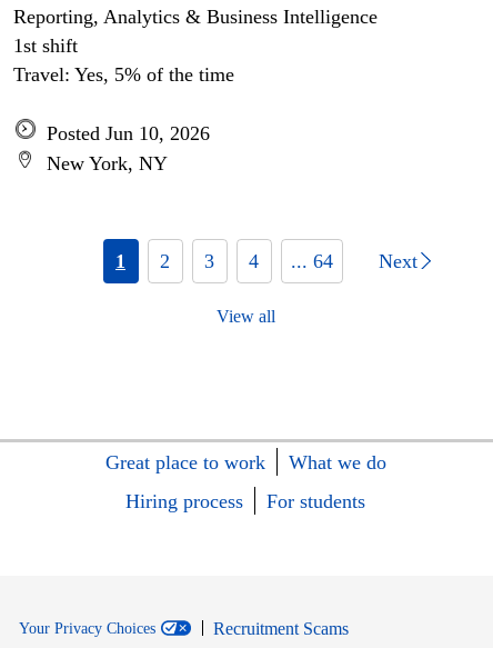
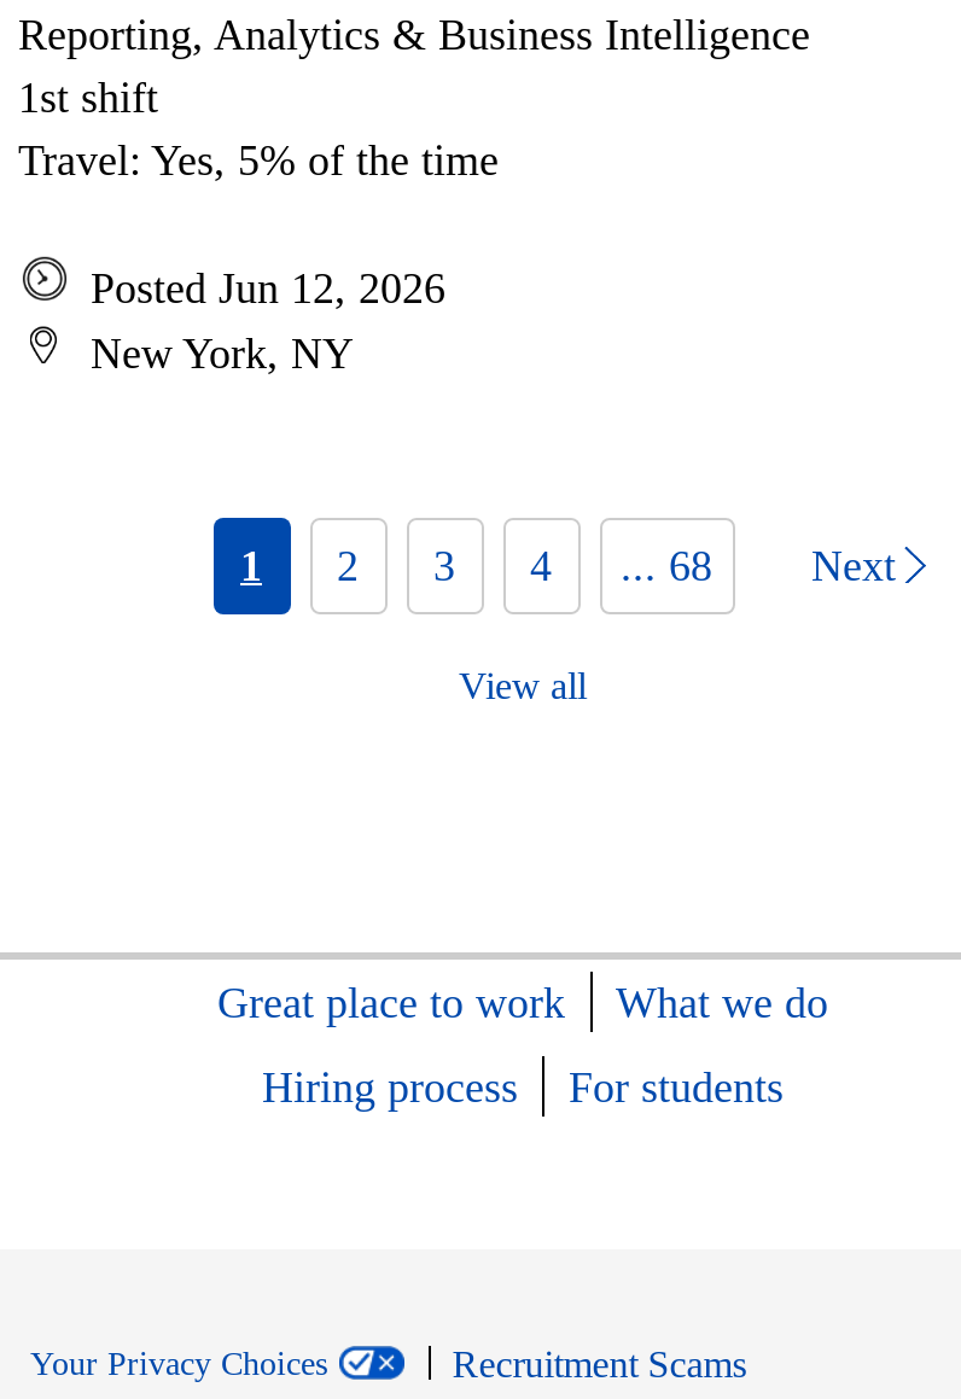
- Posted Jun 10, 2026
+ Posted Jun 12, 2026

- 1 2 3 4 ... 64
+ 1 2 3 4 ... 68
